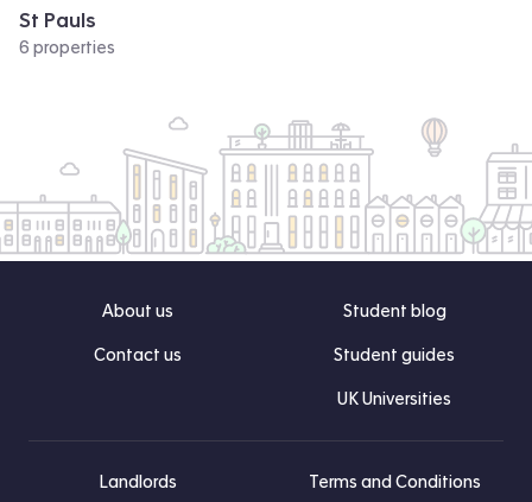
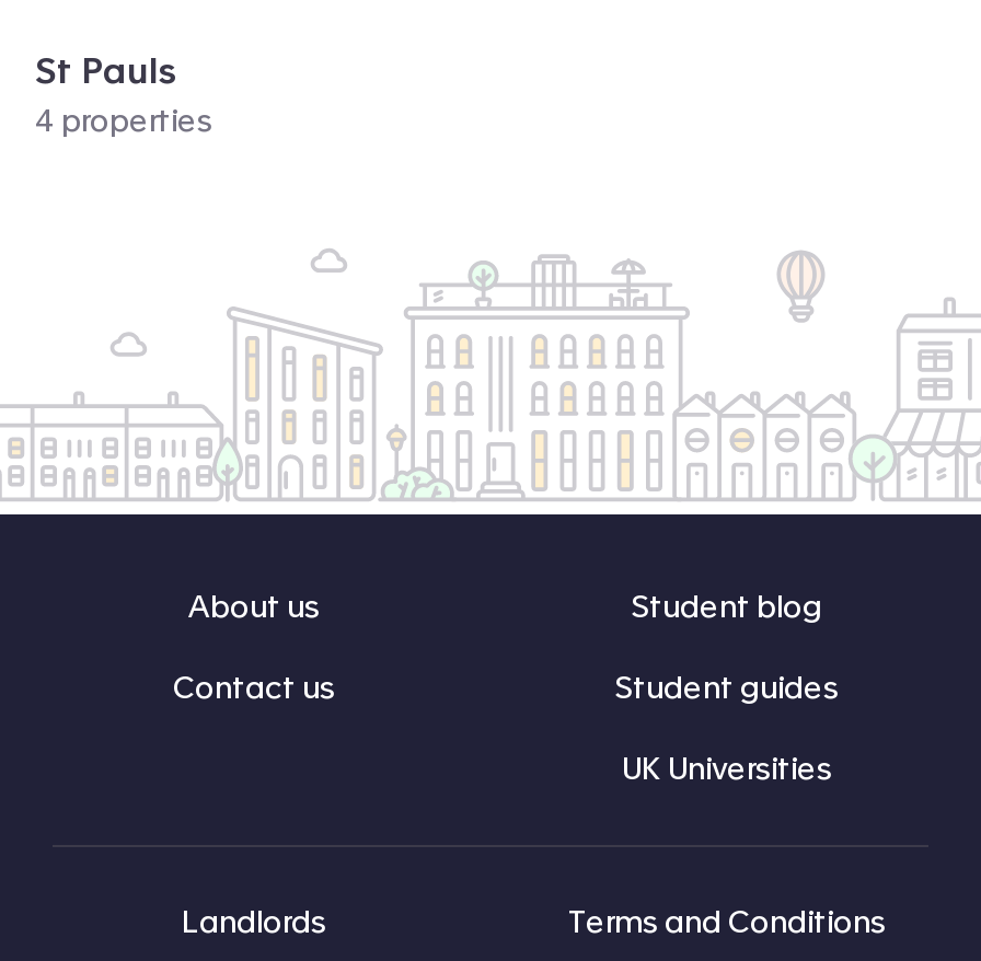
- 6 properties
+ 4 properties
